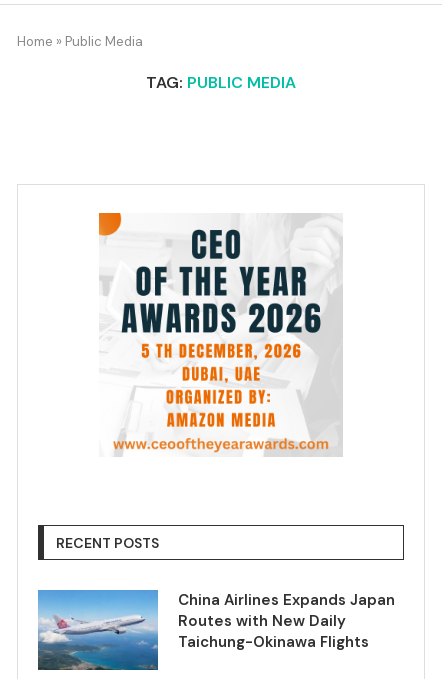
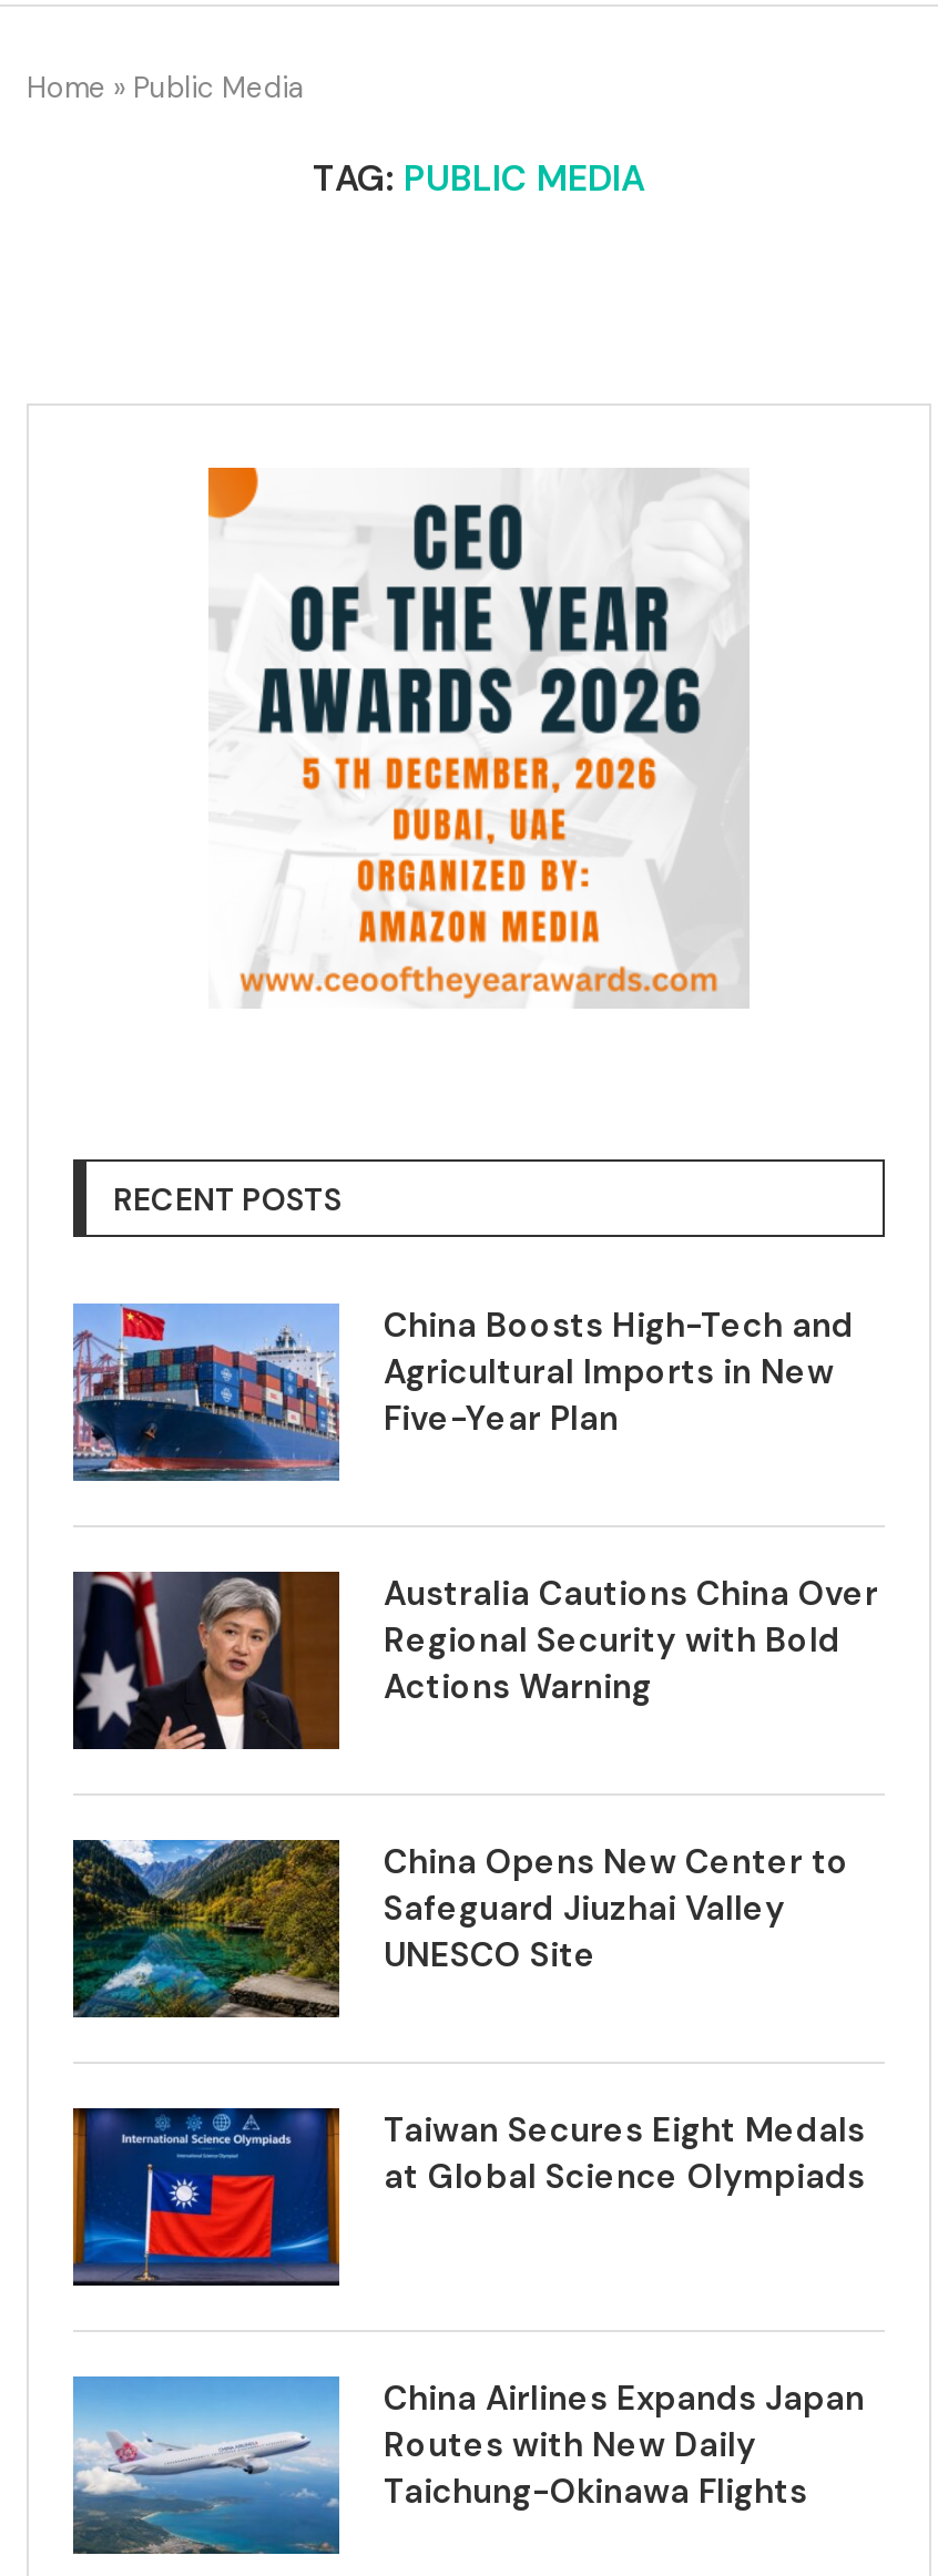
+ [image]
+ Australia Cautions China Over
+ Regional Security with Bold
+ Actions Warning

+ [image]
+ China Opens New Center to
+ Safeguard Jiuzhai Valley
+ UNESCO Site

+ [image]
+ Taiwan Secures Eight Medals
+ at Global Science Olympiads

+ [image]
+ China Boosts High-Tech and
+ Agricultural Imports in New
+ Five-Year Plan
